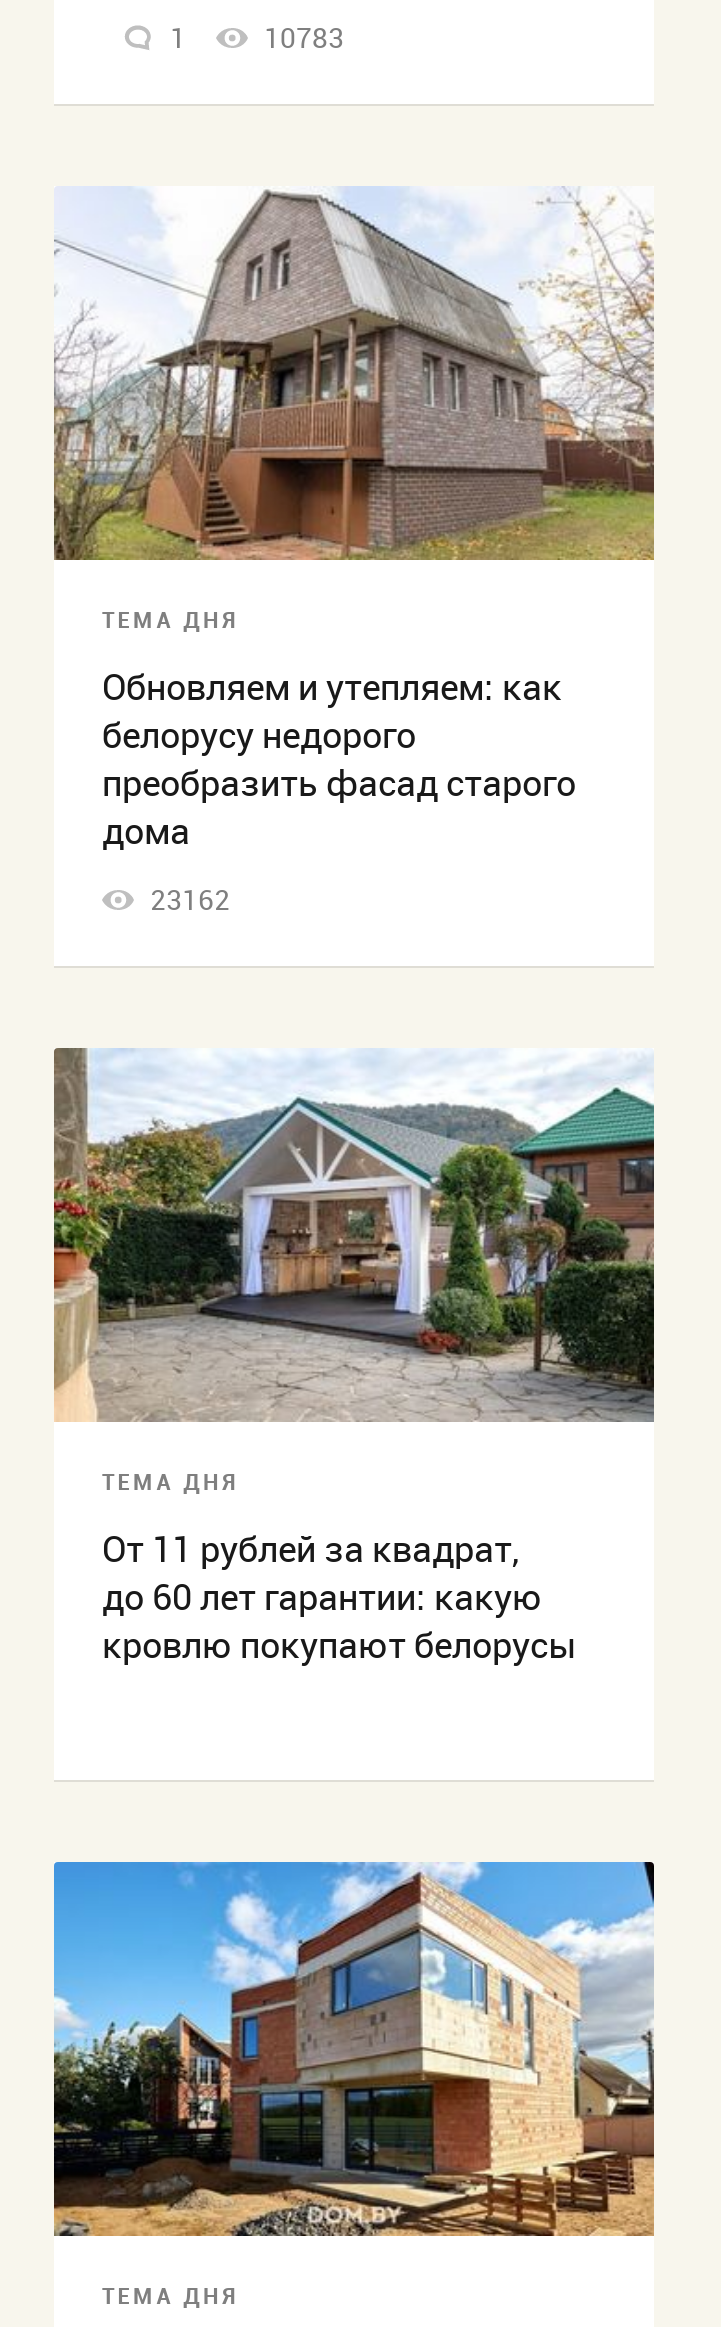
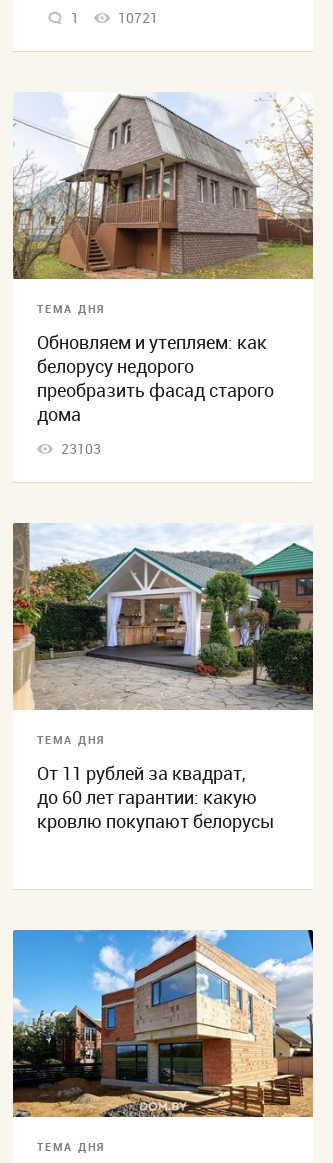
- 10783
+ 10721

- 23162
+ 23103
